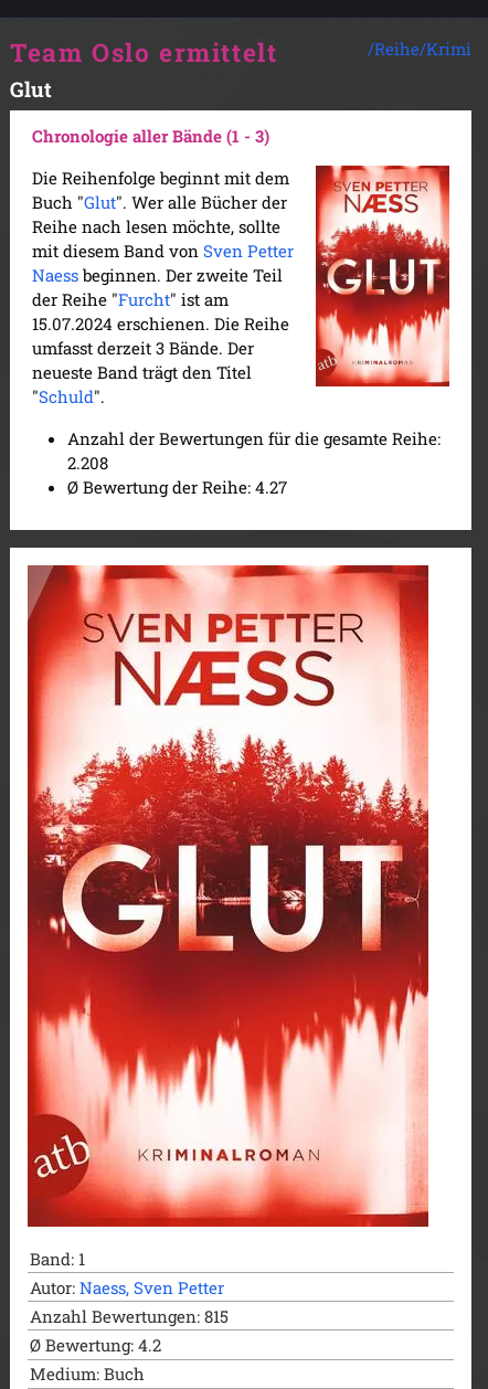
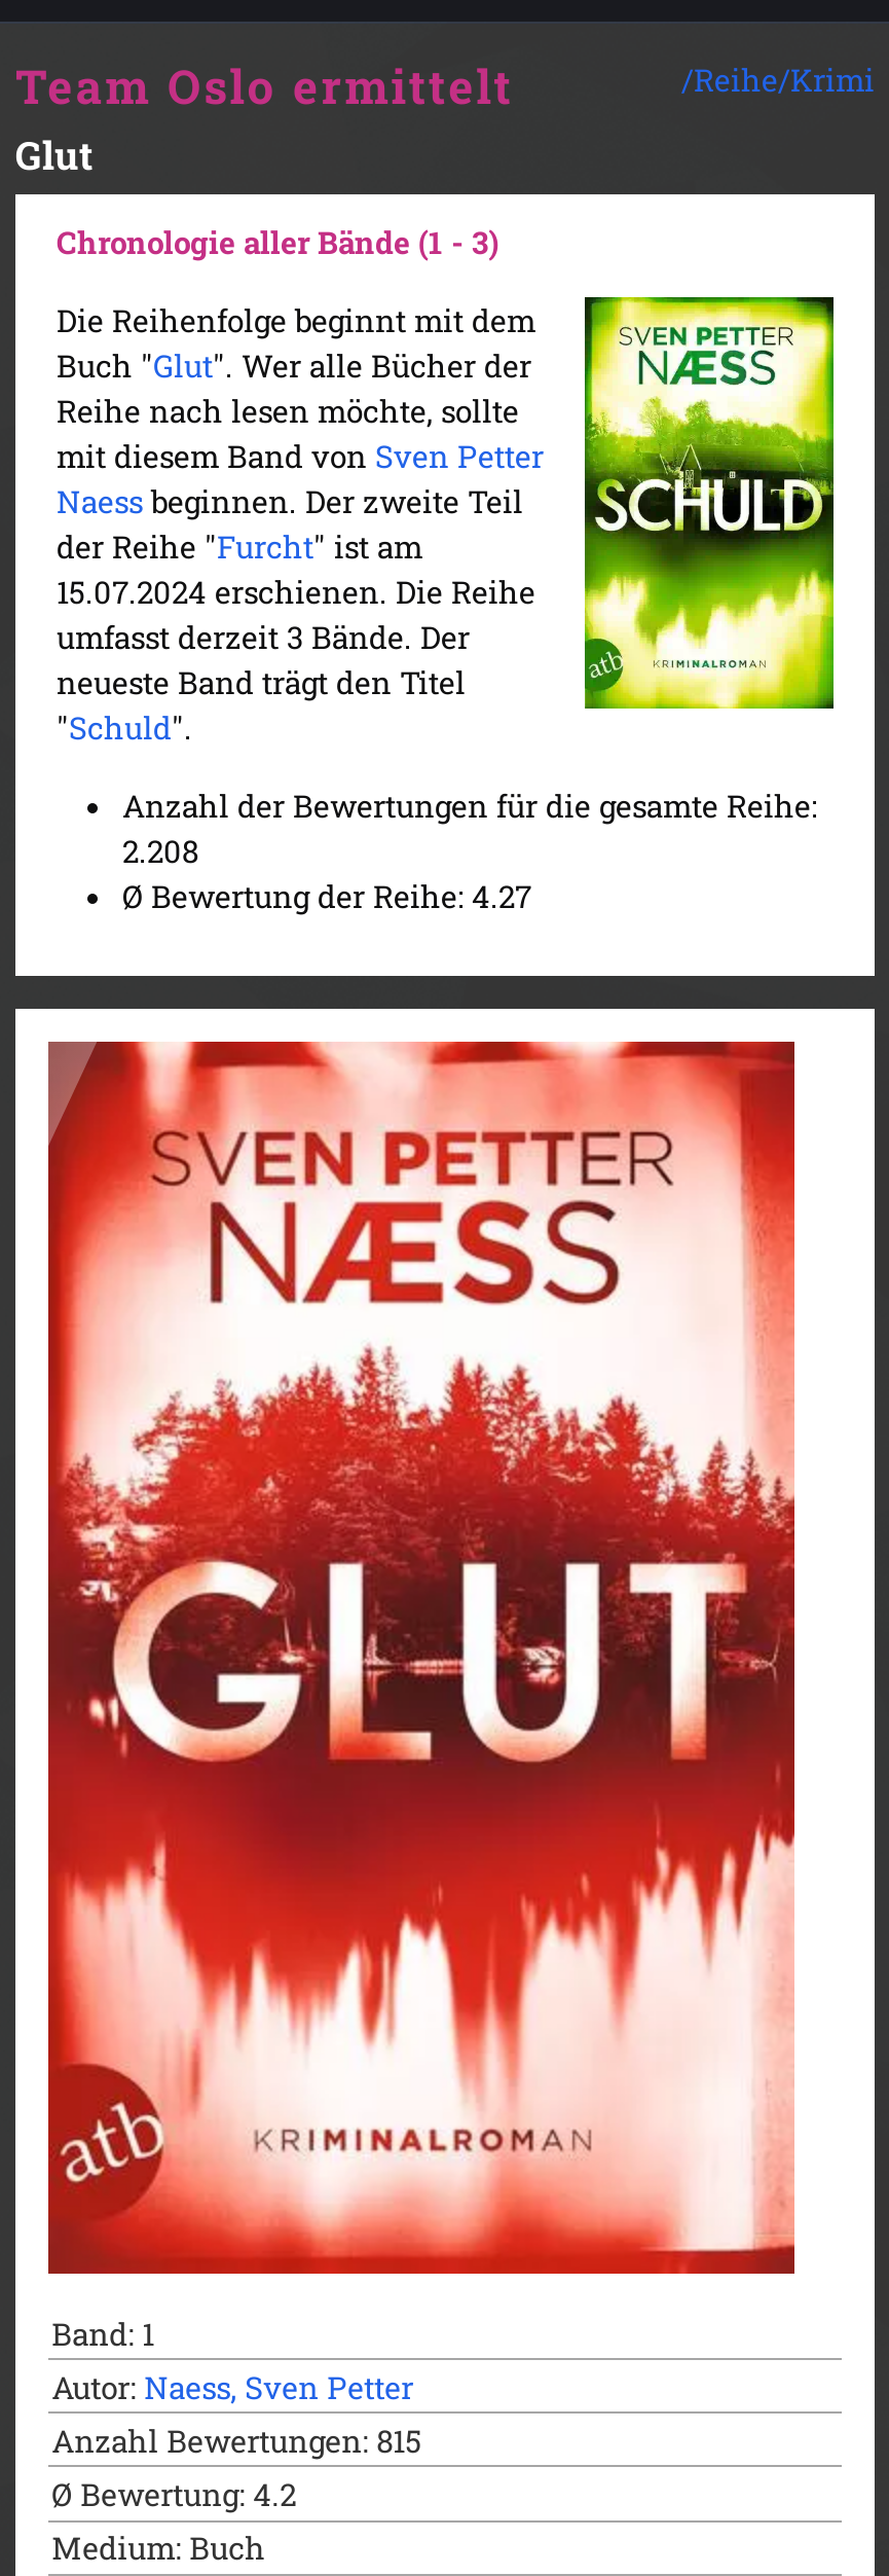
- [image]
+ [image]
